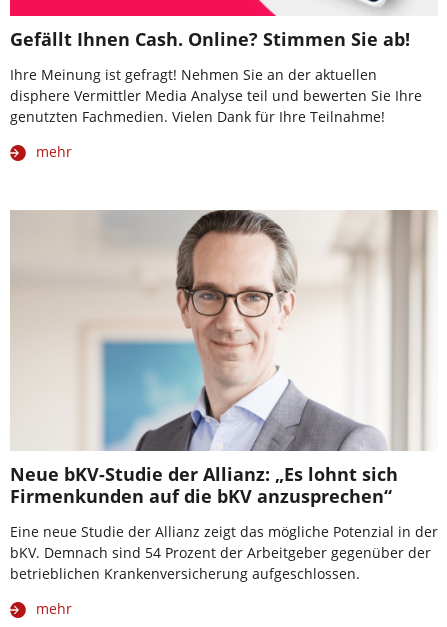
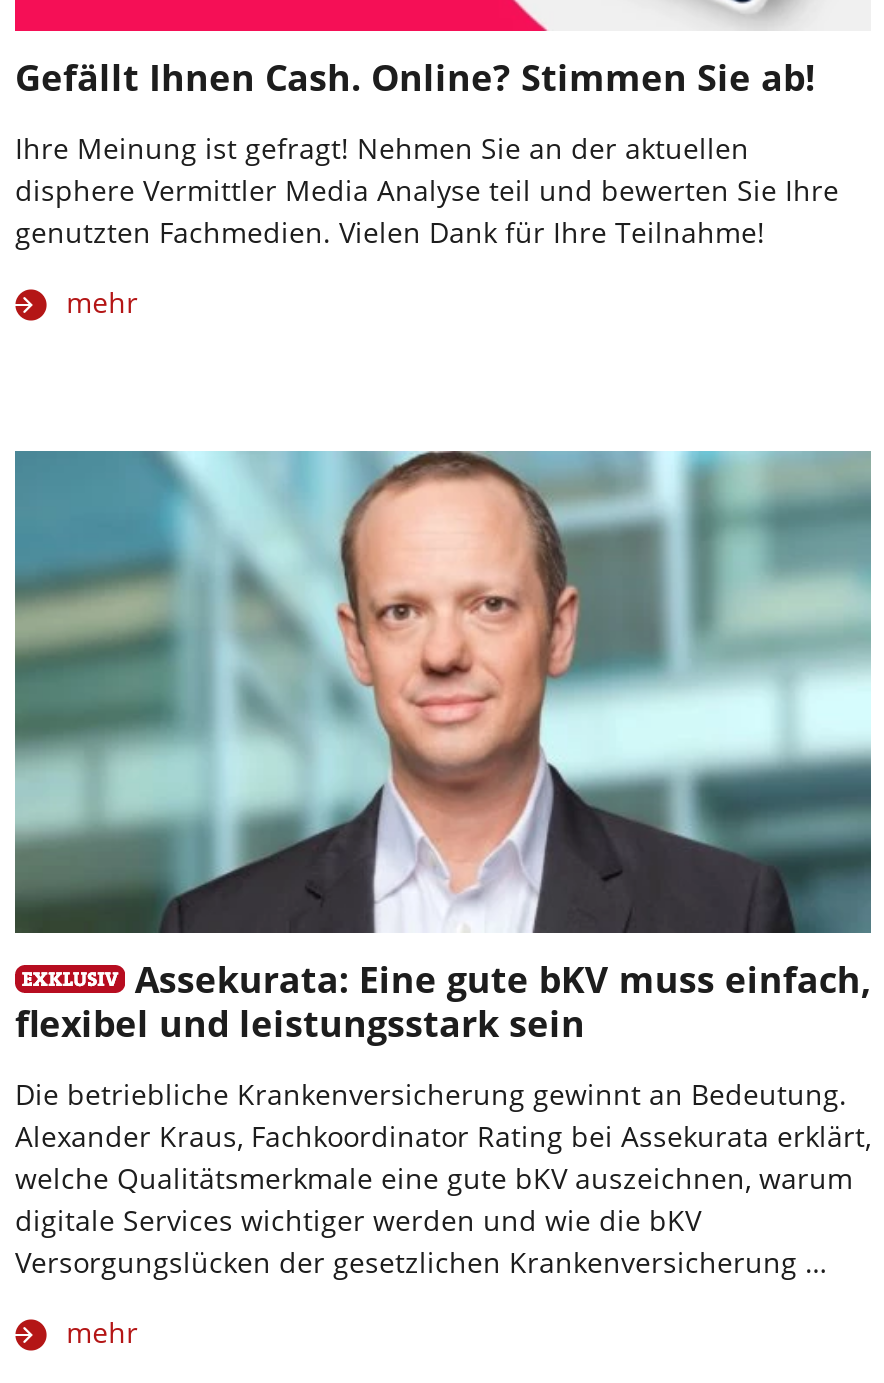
- [image]
- Neue bKV-Studie der Allianz: „Es lohnt sich
- Firmenkunden auf die bKV anzusprechen“
+ [image]
+ Assekurata: Eine gute bKV muss einfach,
+ flexibel und leistungsstark sein

- Eine neue Studie der Allianz zeigt das mögliche Potenzial in der
- bKV. Demnach sind 54 Prozent der Arbeitgeber gegenüber der
- betrieblichen Krankenversicherung aufgeschlossen.
+ Die betriebliche Krankenversicherung gewinnt an Bedeutung.
+ Alexander Kraus, Fachkoordinator Rating bei Assekurata erklärt,
+ welche Qualitätsmerkmale eine gute bKV auszeichnen, warum
+ digitale Services wichtiger werden und wie die bKV
+ Versorgungslücken der gesetzlichen Krankenversicherung …
